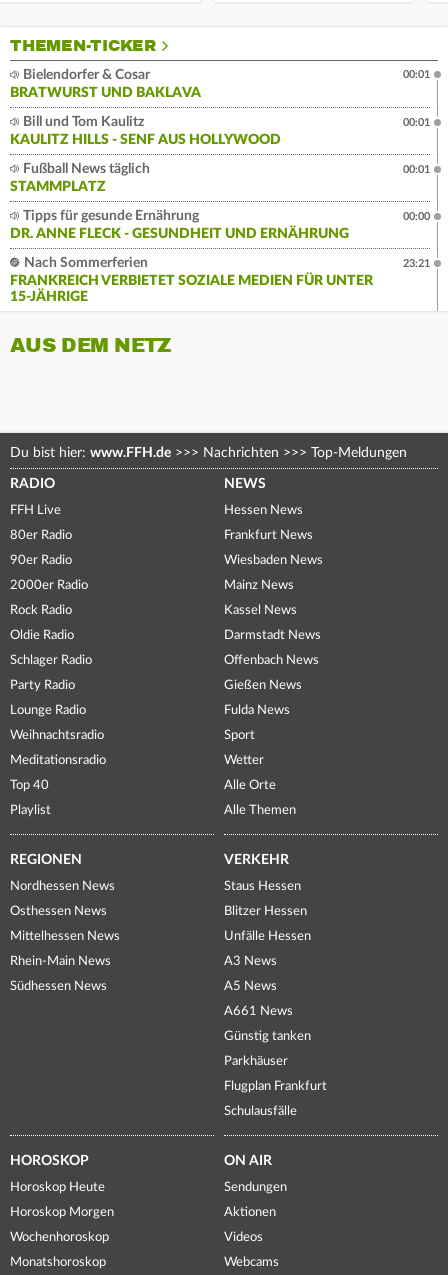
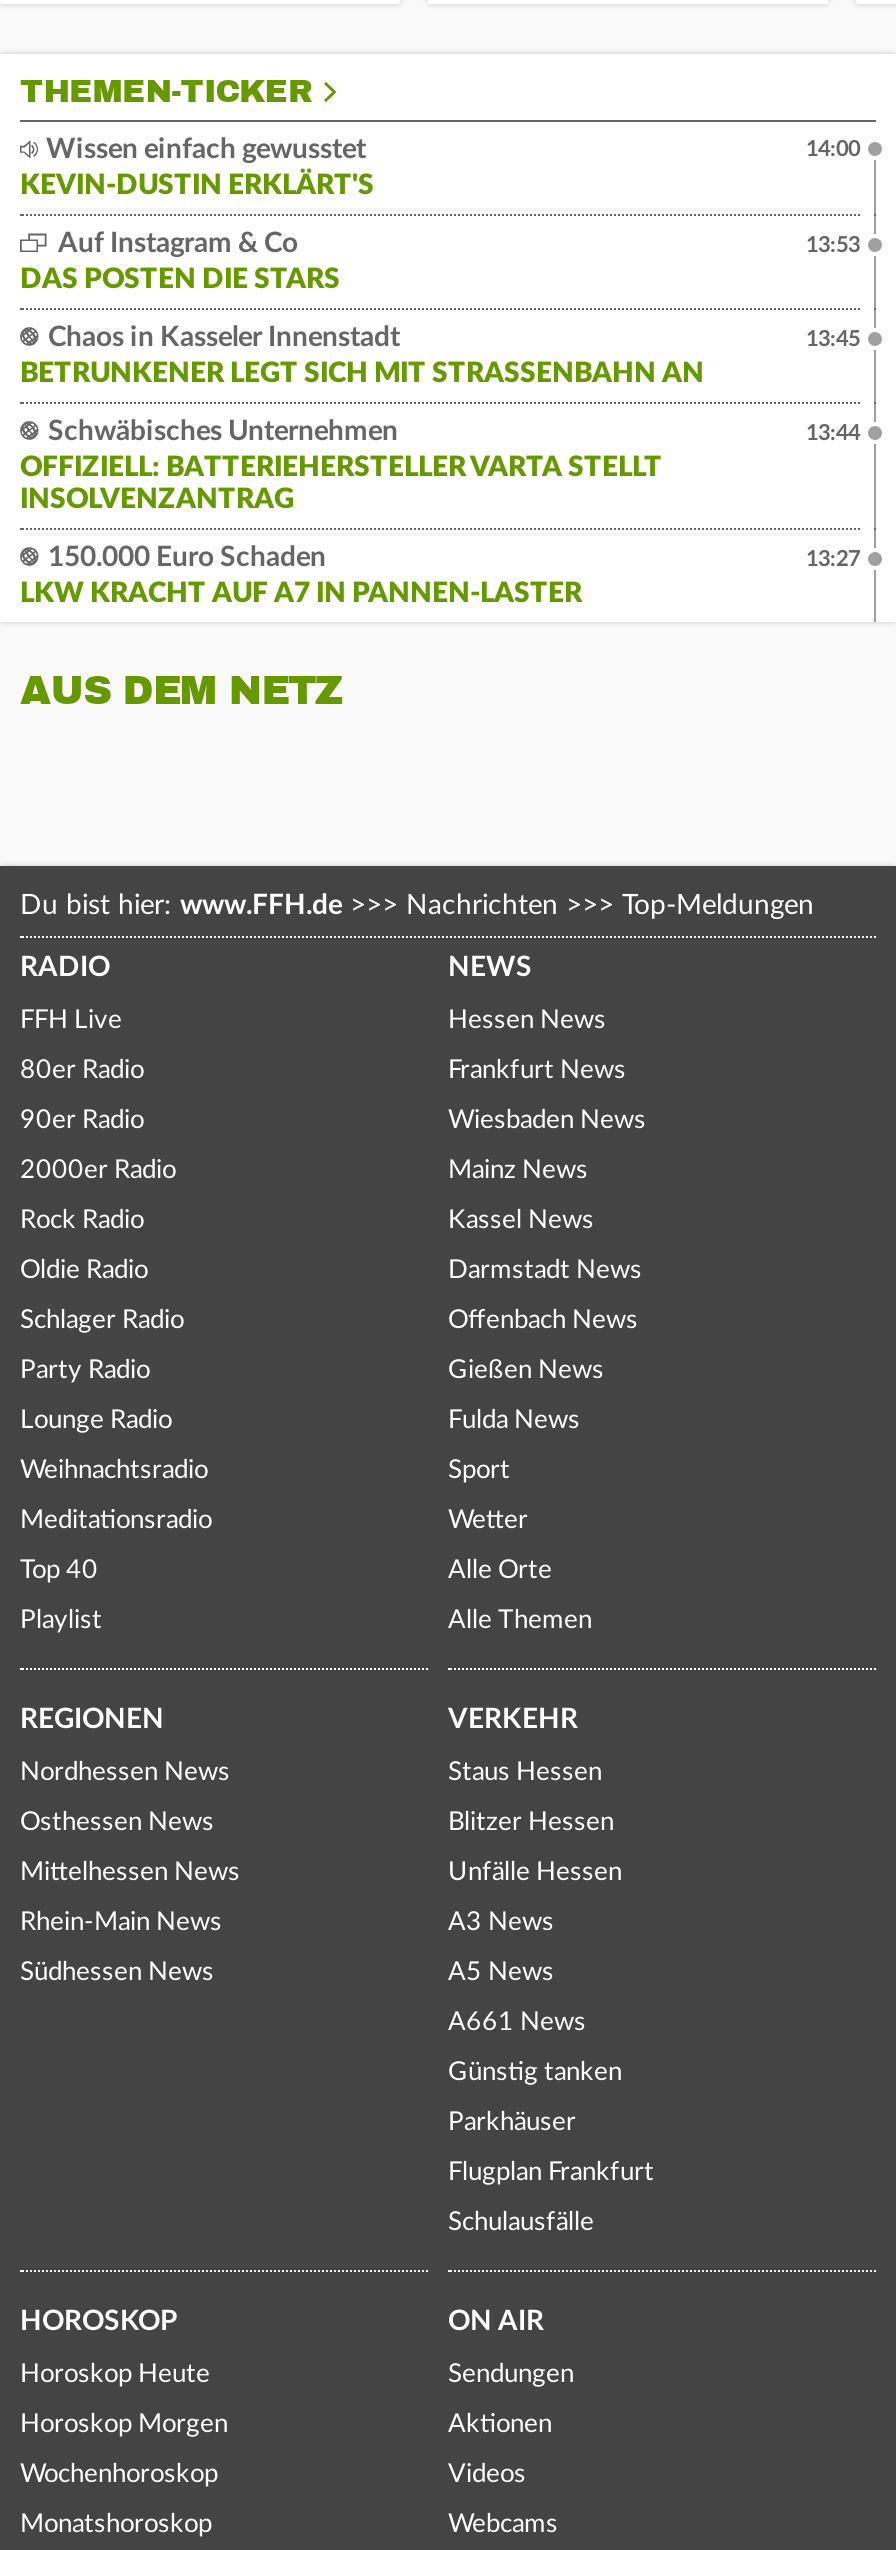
- Bielendorfer & Cosar
- BRATWURST UND BAKLAVA
+ Wissen einfach gewusstet
+ KEVIN-DUSTIN ERKLÄRT'S

- 00:01
+ 14:00

- Bill und Tom Kaulitz
- KAULITZ HILLS - SENF AUS HOLLYWOOD
+ Auf Instagram & Co
+ DAS POSTEN DIE STARS

- 00:01
+ 13:53

- Fußball News täglich
- STAMMPLATZ
+ Chaos in Kasseler Innenstadt
+ BETRUNKENER LEGT SICH MIT STRASSENBAHN AN

- 00:01
+ 13:45

- Tipps für gesunde Ernährung
- DR. ANNE FLECK - GESUNDHEIT UND ERNÄHRUNG
+ Schwäbisches Unternehmen
+ OFFIZIELL: BATTERIEHERSTELLER VARTA STELLT
+ INSOLVENZANTRAG

- 00:00
+ 13:44

- Nach Sommerferien
- FRANKREICH VERBIETET SOZIALE MEDIEN FÜR UNTER
- 15-JÄHRIGE
+ 150.000 Euro Schaden
+ LKW KRACHT AUF A7 IN PANNEN-LASTER

- 23:21
+ 13:27
